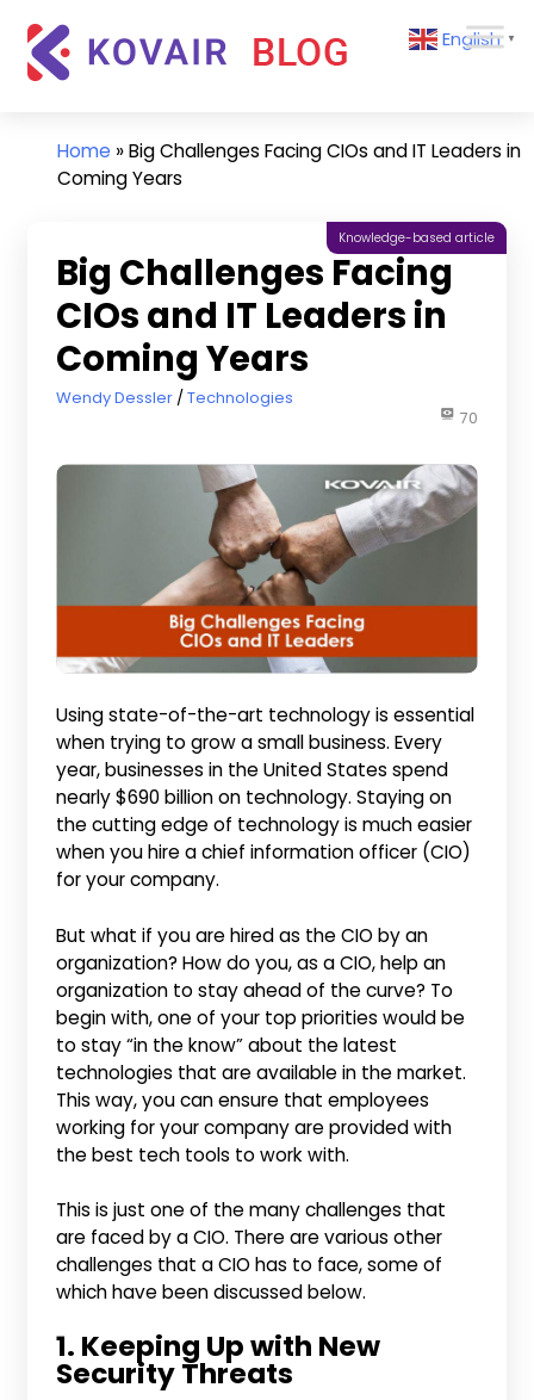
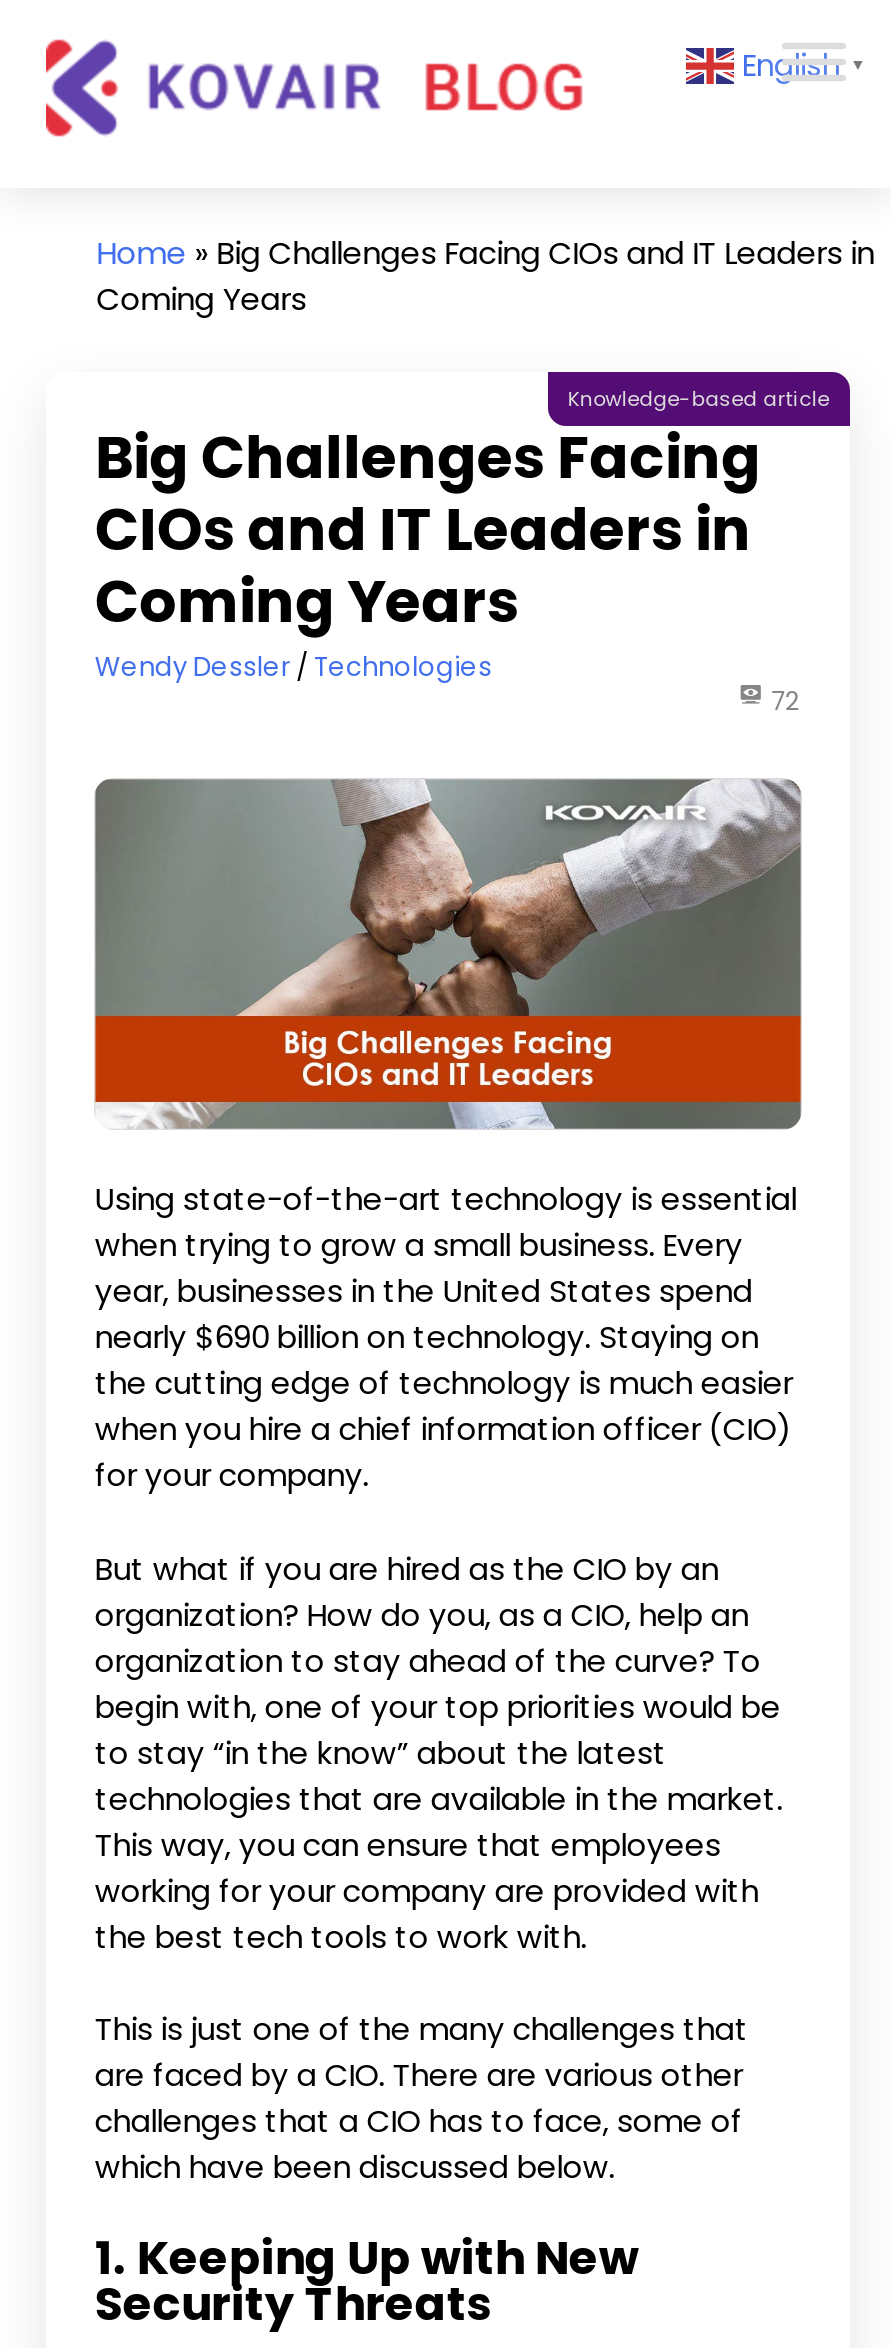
- 70
+ 72
